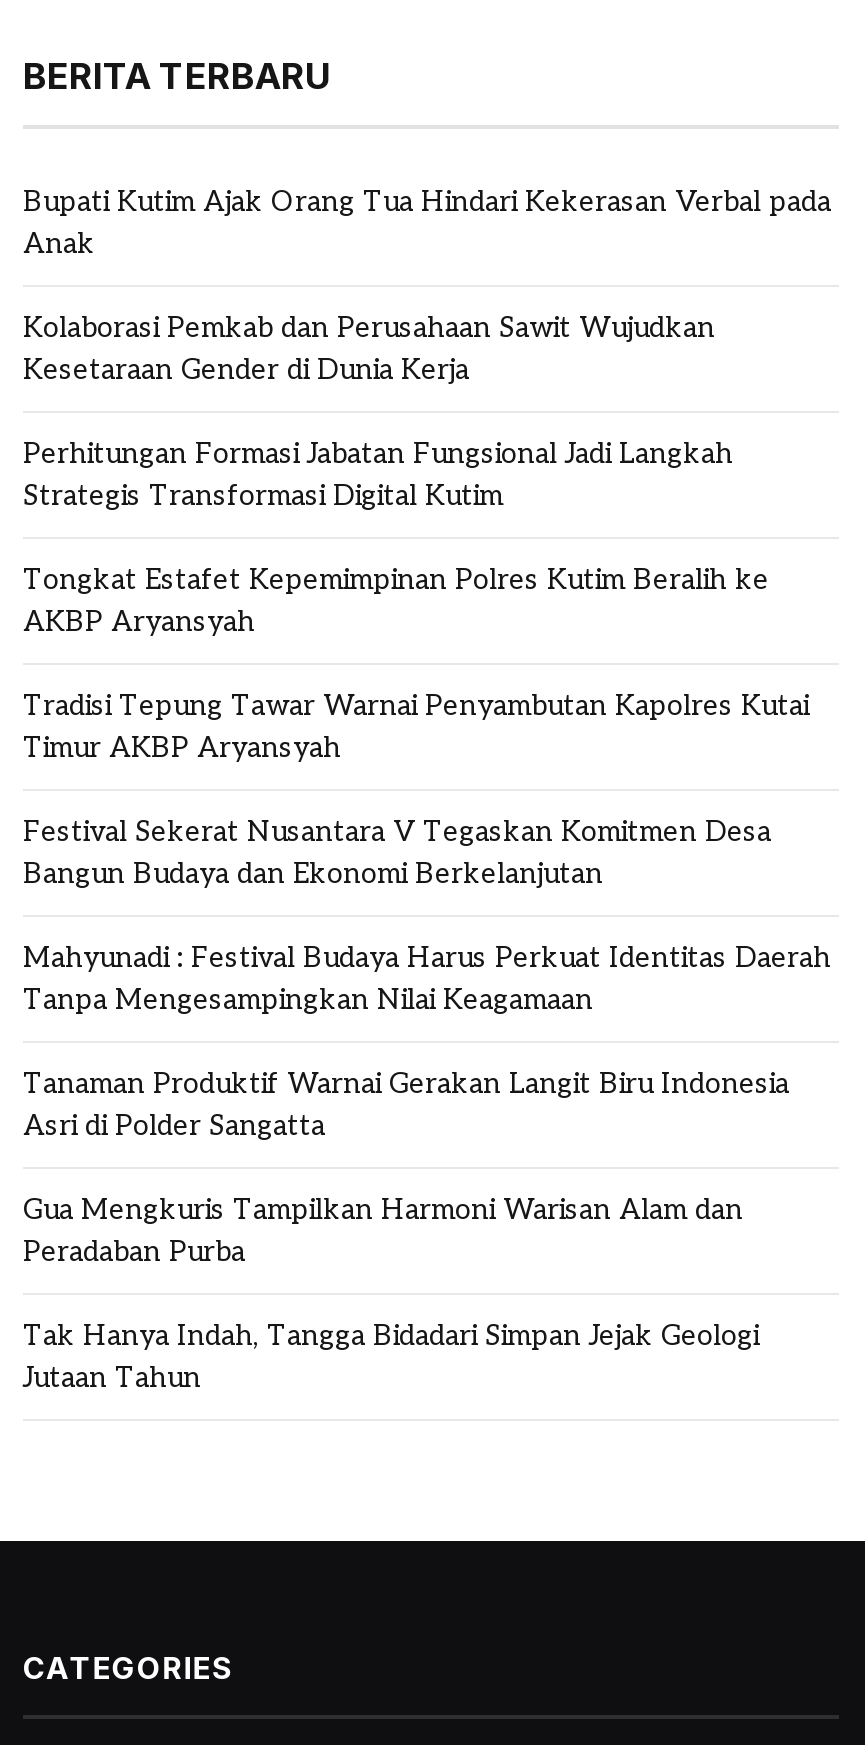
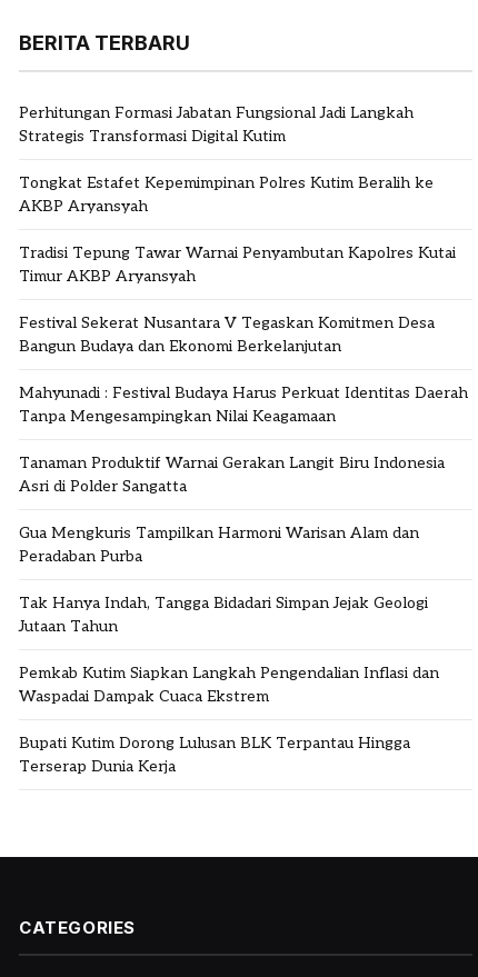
- Bupati Kutim Ajak Orang Tua Hindari Kekerasan Verbal pada
- Anak
- Kolaborasi Pemkab dan Perusahaan Sawit Wujudkan
- Kesetaraan Gender di Dunia Kerja

moved up: Perhitungan Formasi Jabatan Fungsional Jadi Langkah | Strategis Transformasi Digital Kutim | Tongkat Estafet Kepemimpinan Polres Kutim Beralih ke | ... | Tak Hanya Indah, Tangga Bidadari Simpan Jejak Geologi | Jutaan Tahun

+ Pemkab Kutim Siapkan Langkah Pengendalian Inflasi dan
+ Waspadai Dampak Cuaca Ekstrem
+ Bupati Kutim Dorong Lulusan BLK Terpantau Hingga
+ Terserap Dunia Kerja
